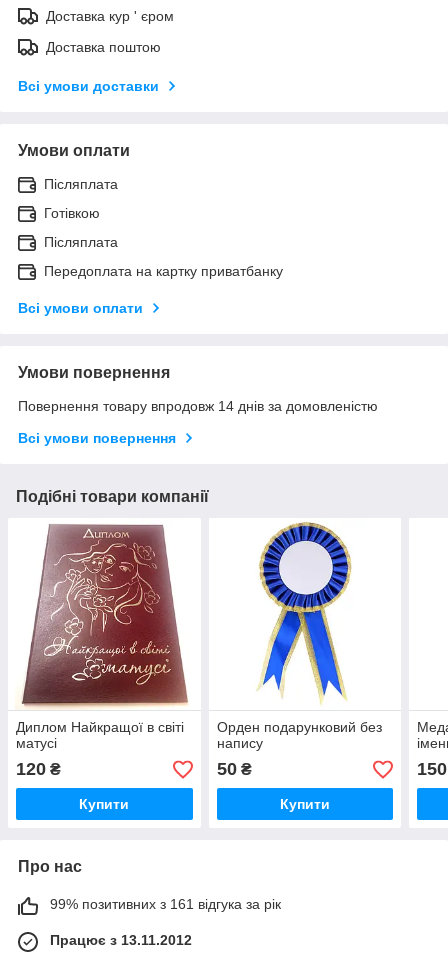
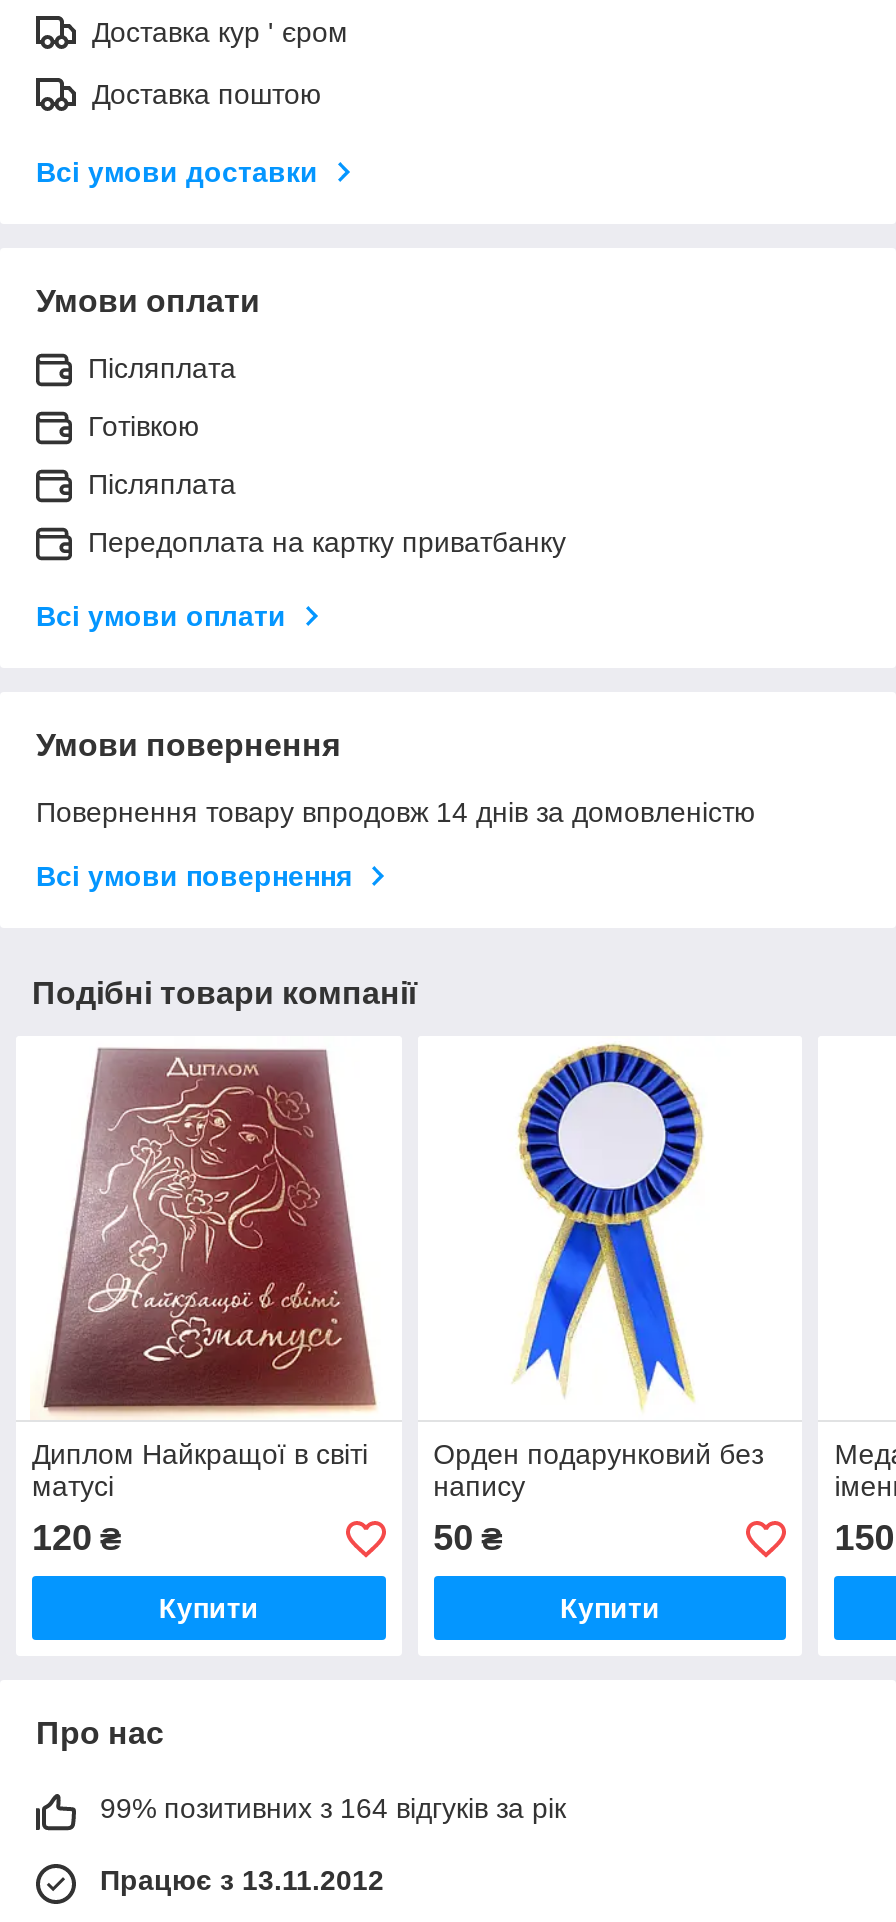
- 99% позитивних з 161 відгука за рік
+ 99% позитивних з 164 відгуків за рік
